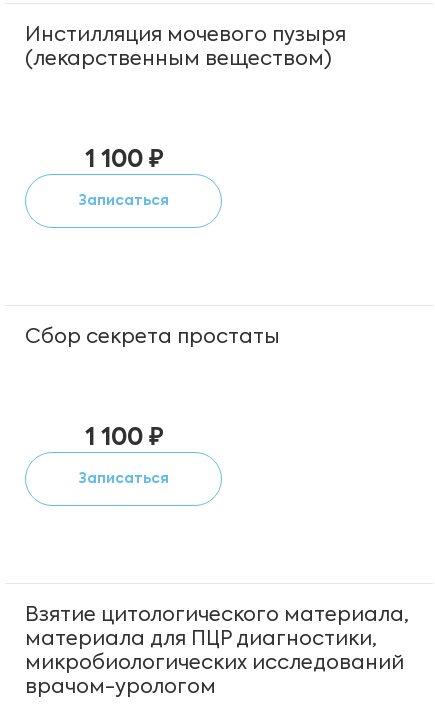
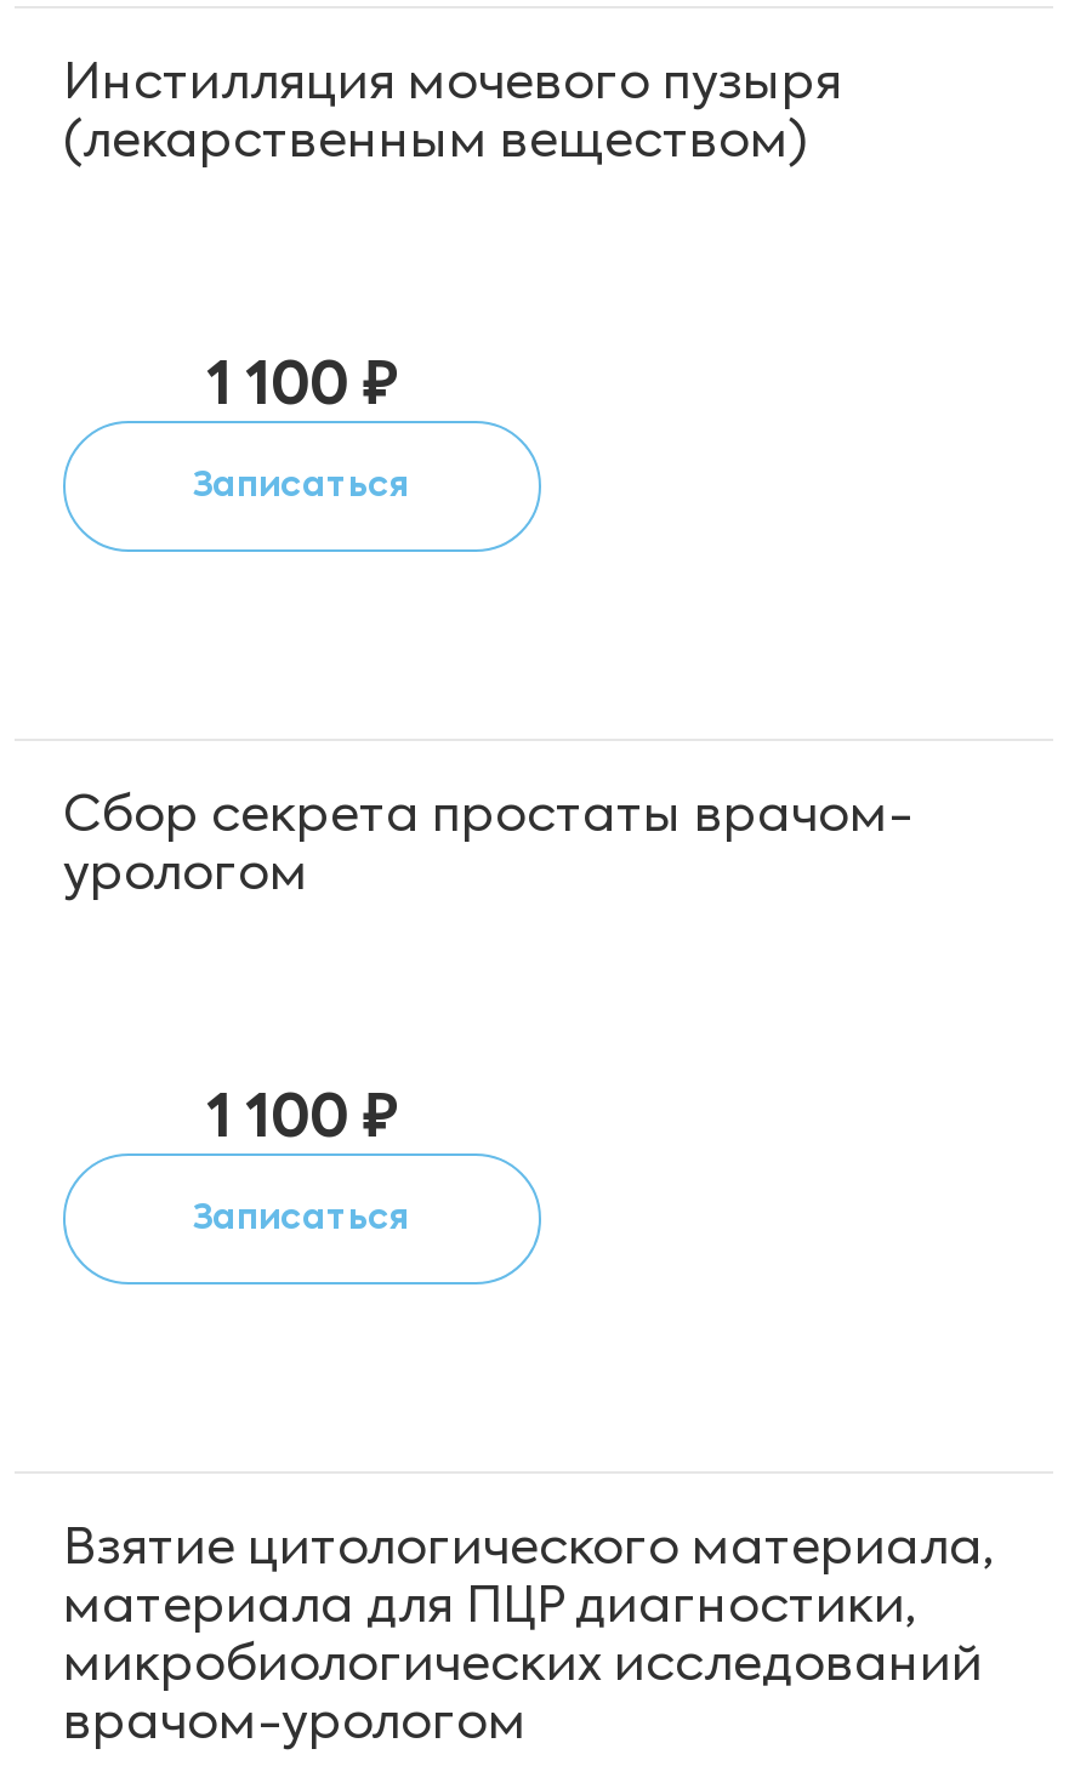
- Сбор секрета простаты
+ Сбор секрета простаты врачом-
+ урологом
